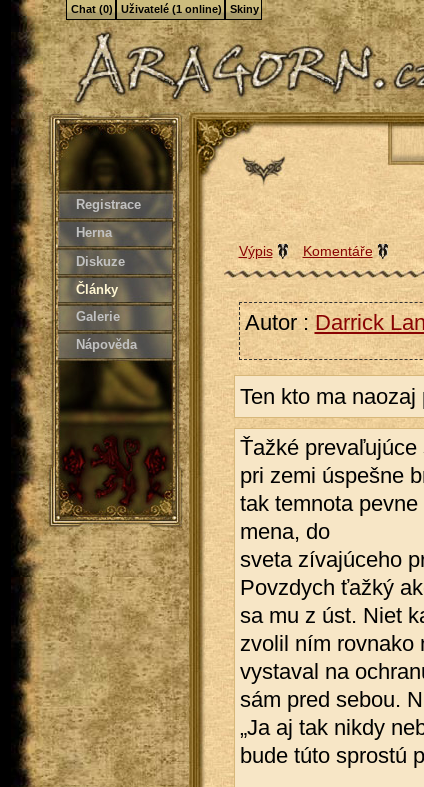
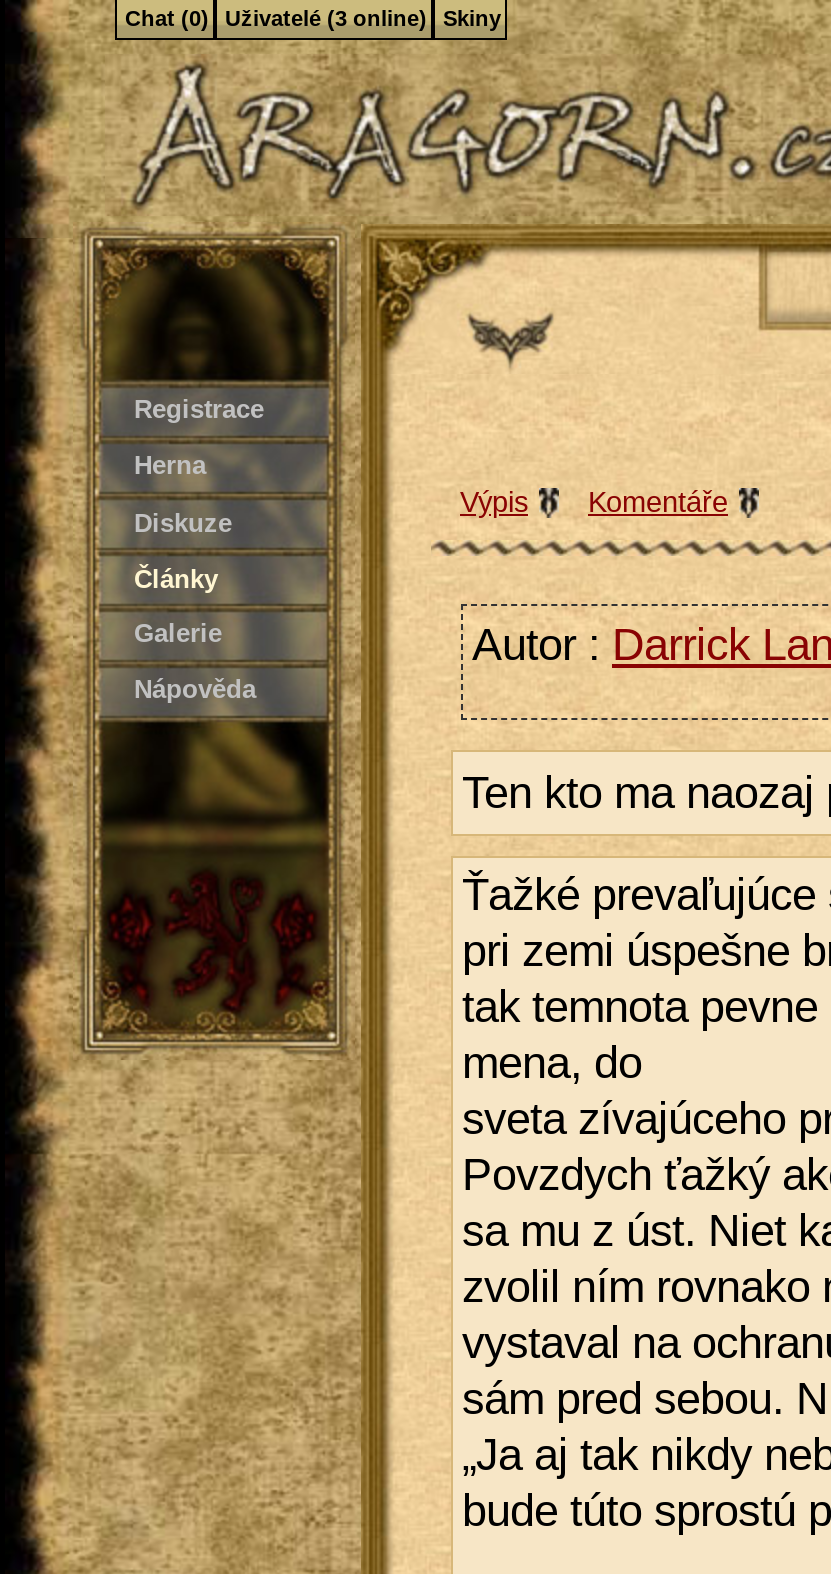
- Uživatelé (1 online)
+ Uživatelé (3 online)
